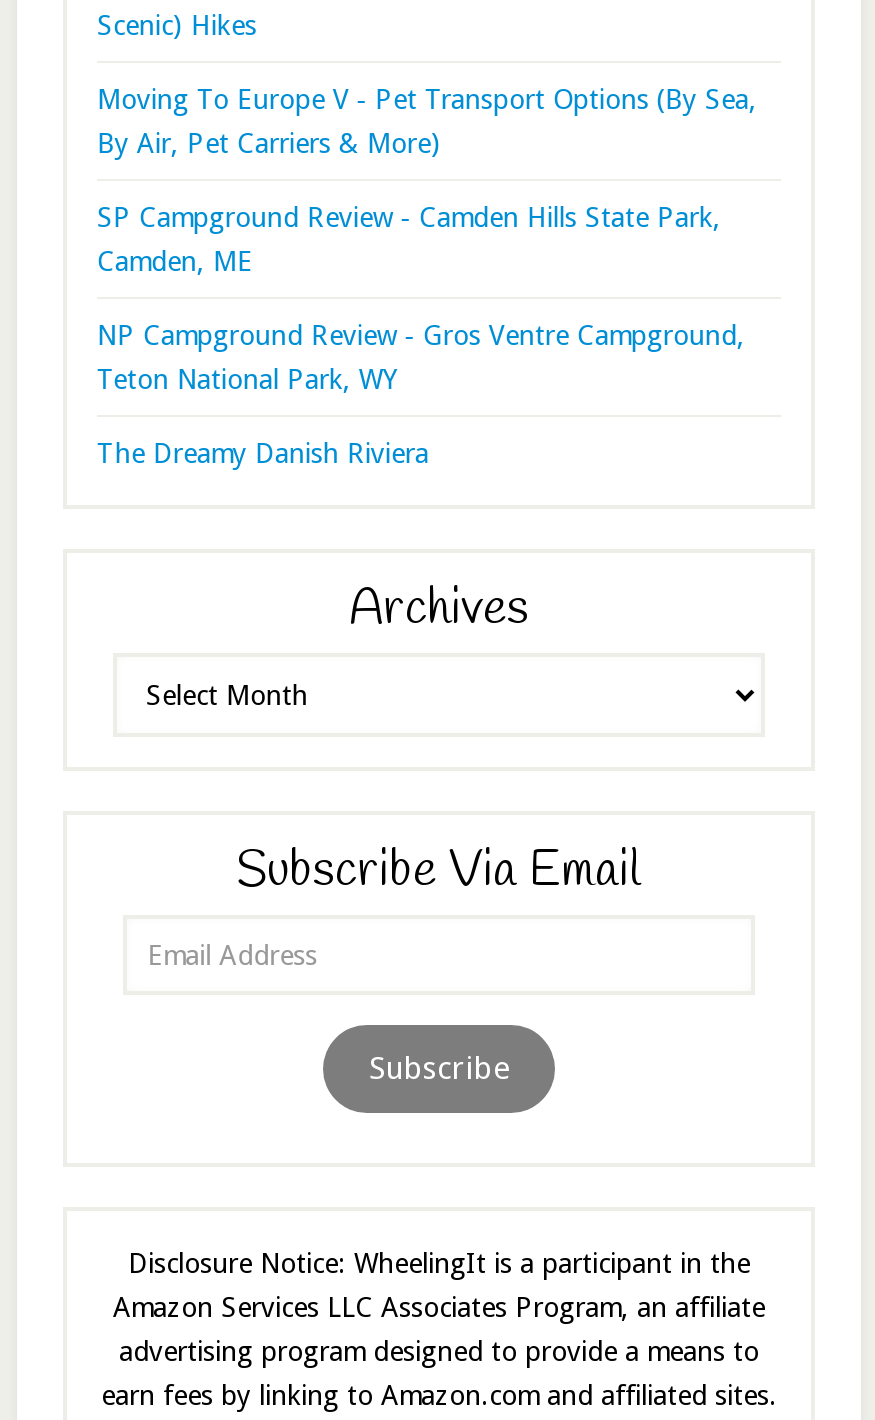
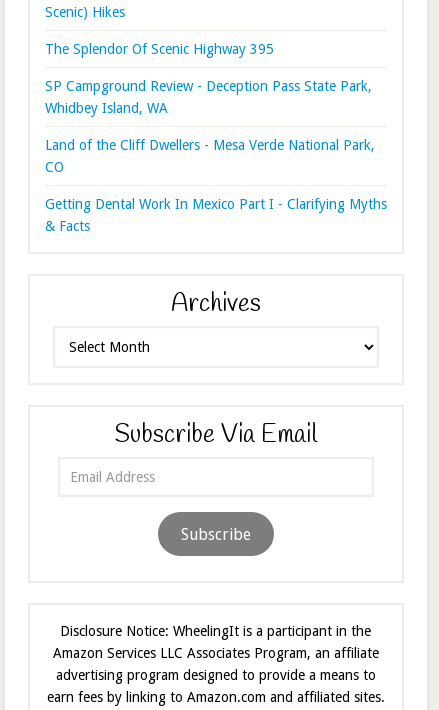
- Moving To Europe V - Pet Transport Options (By Sea,
- By Air, Pet Carriers & More)
+ The Splendor Of Scenic Highway 395

- SP Campground Review - Camden Hills State Park,
- Camden, ME
+ SP Campground Review - Deception Pass State Park,
+ Whidbey Island, WA

- NP Campground Review - Gros Ventre Campground,
- Teton National Park, WY
+ Land of the Cliff Dwellers - Mesa Verde National Park,
+ CO

- The Dreamy Danish Riviera
+ Getting Dental Work In Mexico Part I - Clarifying Myths
+ & Facts
